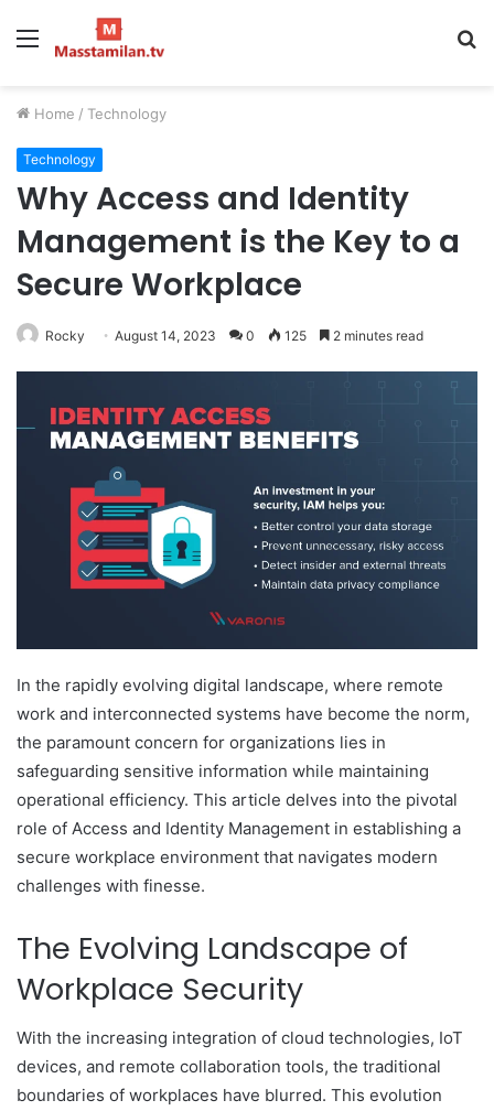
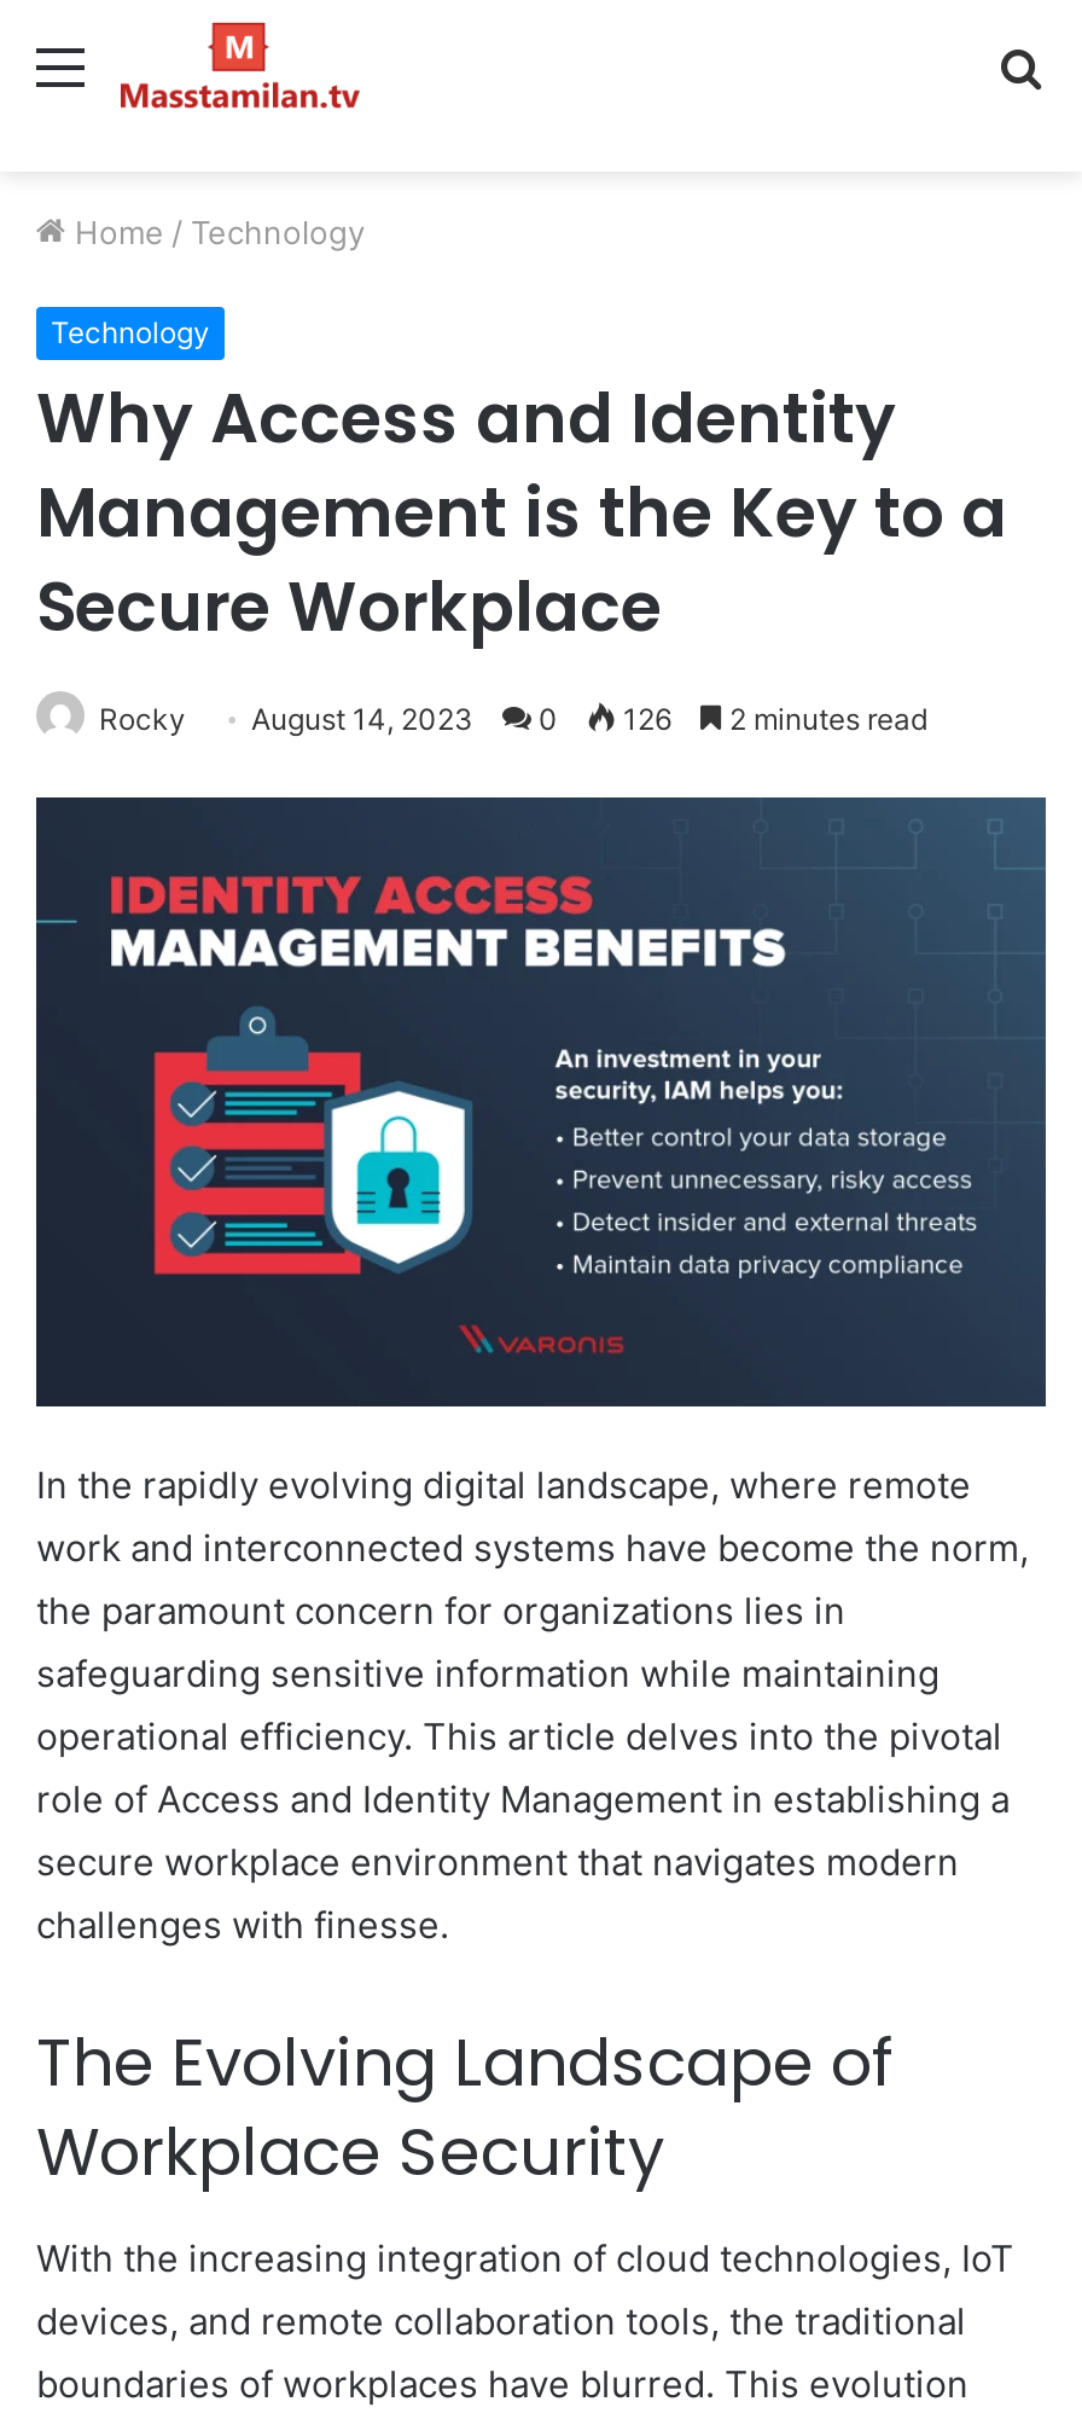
- Rocky August 14, 2023 0 125 2 minutes read
+ Rocky August 14, 2023 0 126 2 minutes read
